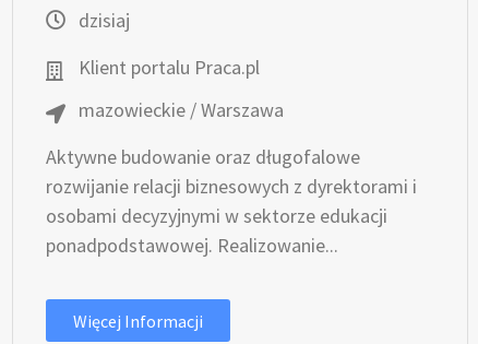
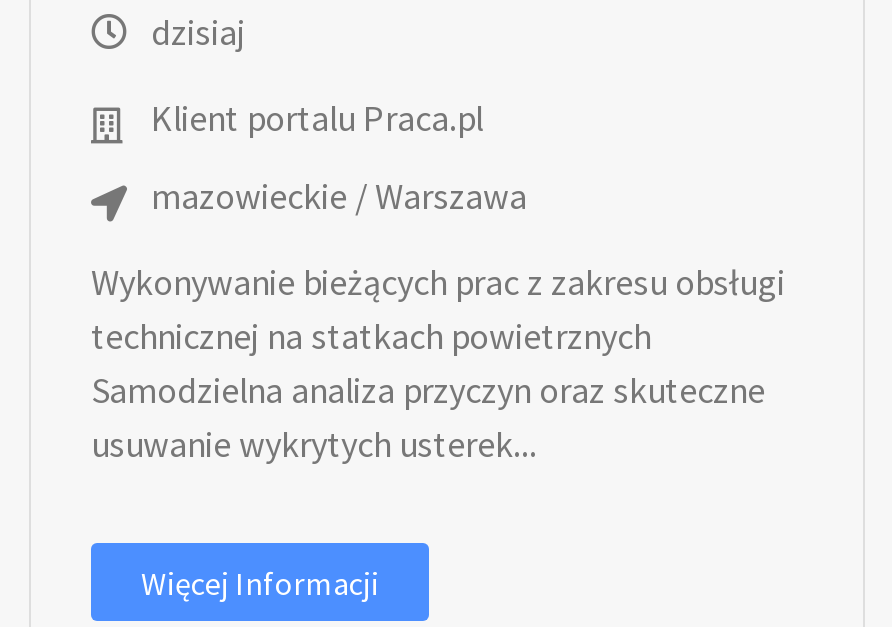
- Aktywne budowanie oraz długofalowe
- rozwijanie relacji biznesowych z dyrektorami i
- osobami decyzyjnymi w sektorze edukacji
- ponadpodstawowej. Realizowanie...
+ Wykonywanie bieżących prac z zakresu obsługi
+ technicznej na statkach powietrznych
+ Samodzielna analiza przyczyn oraz skuteczne
+ usuwanie wykrytych usterek...
